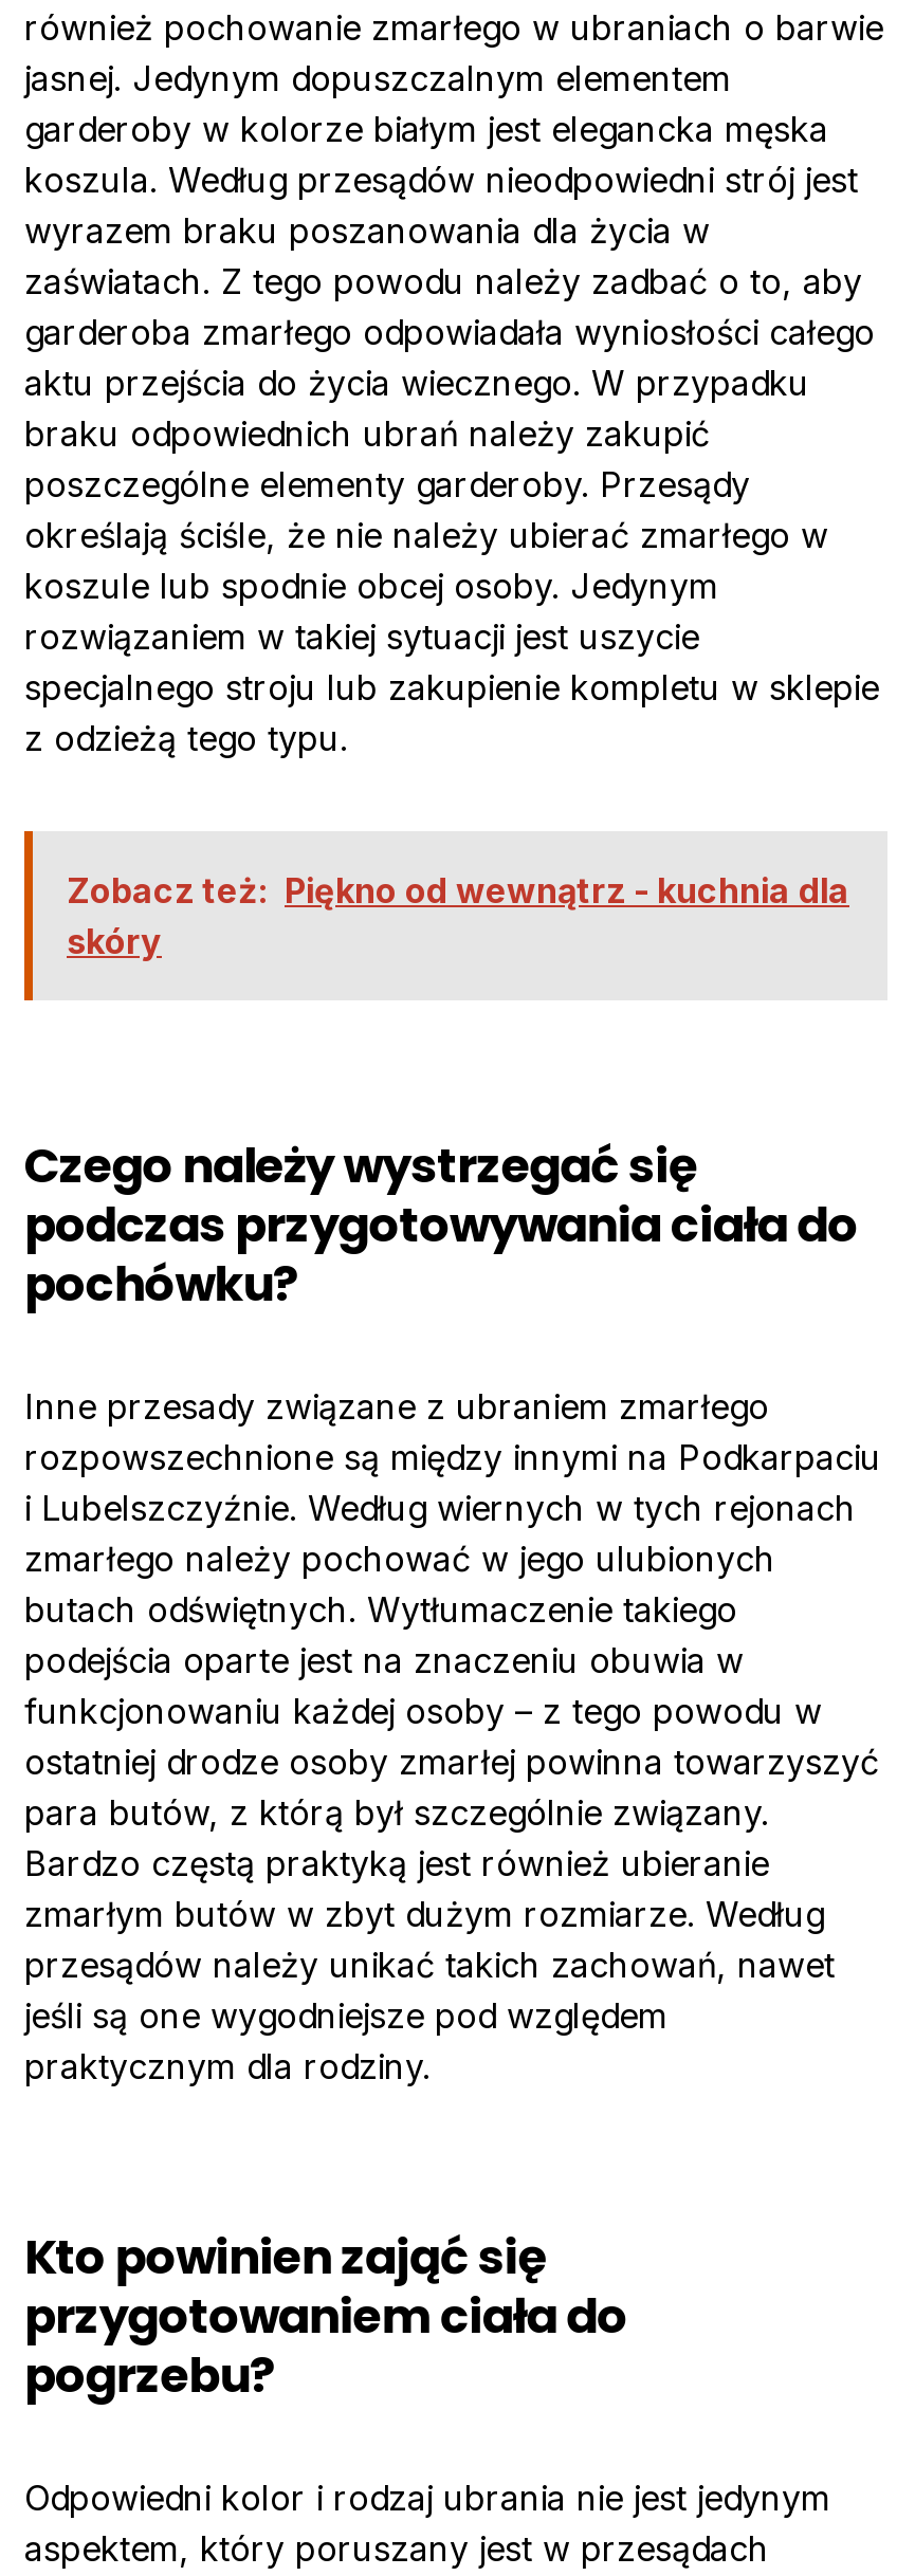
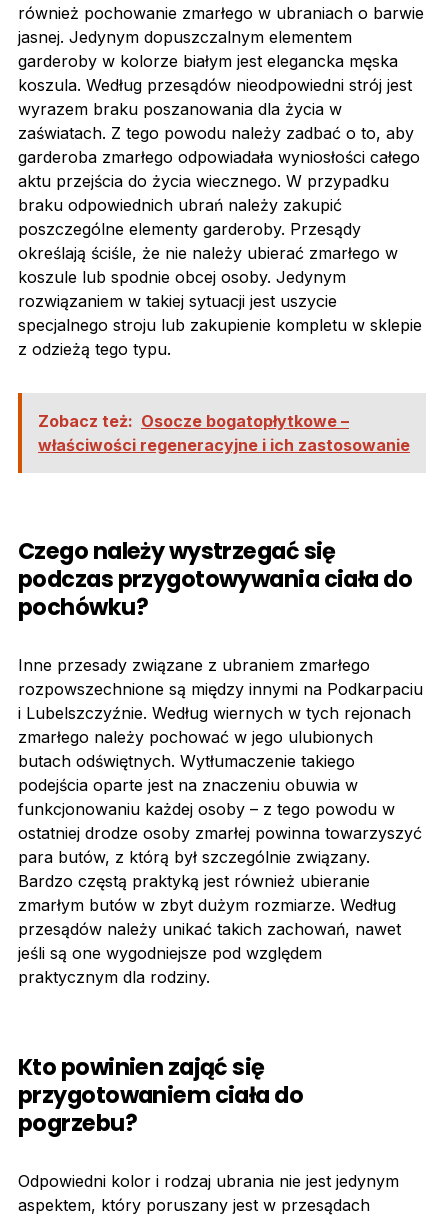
- Zobacz też: Piękno od wewnątrz - kuchnia dla
- skóry
+ Zobacz też: Osocze bogatopłytkowe –
+ właściwości regeneracyjne i ich zastosowanie
